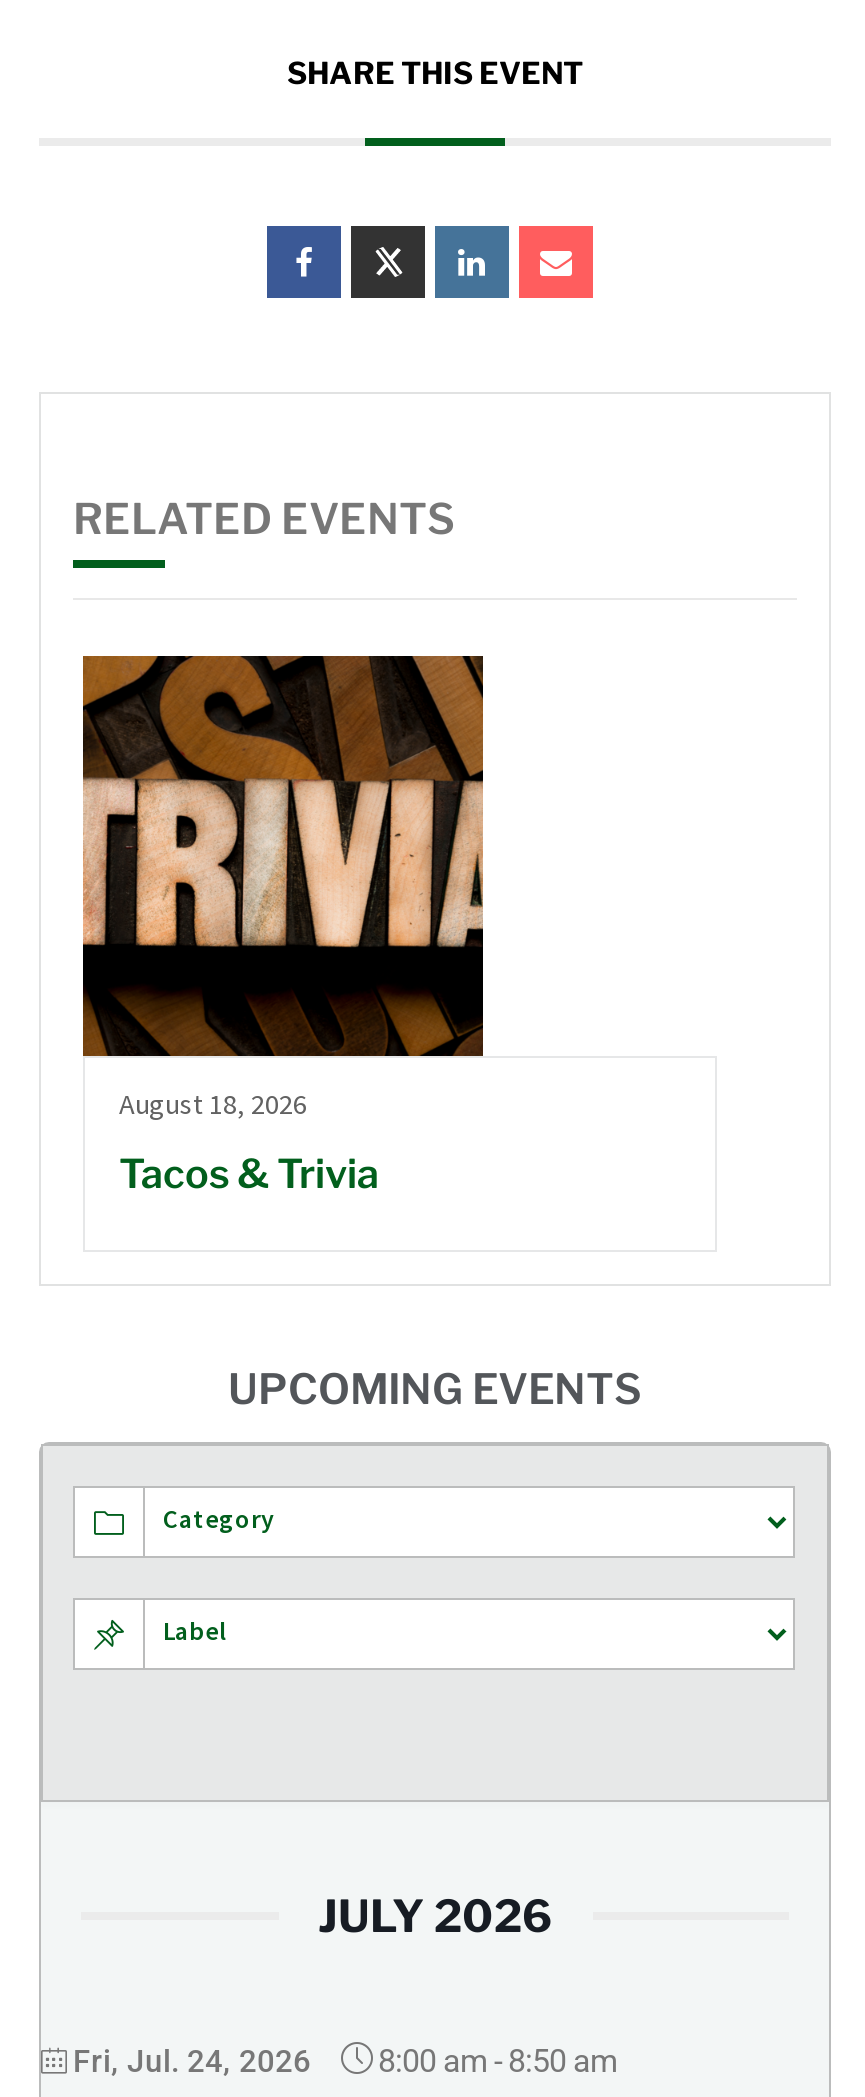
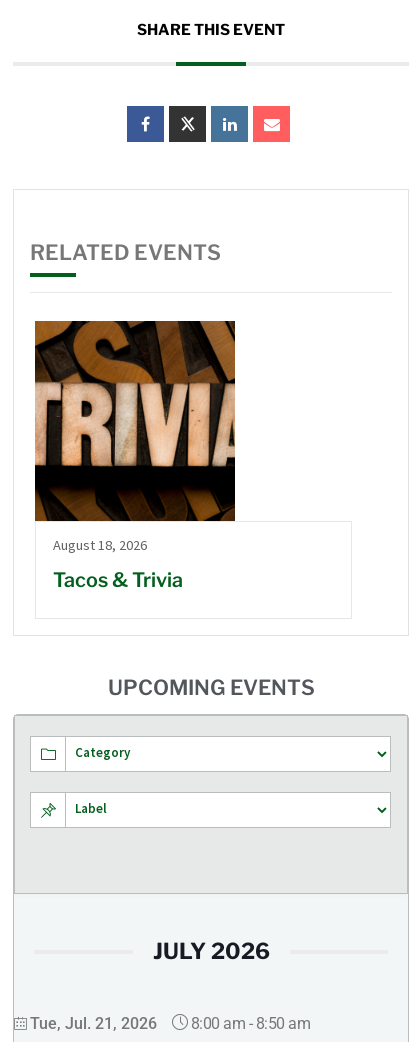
- Fri, Jul. 24, 2026 8:00 am - 8:50 am
+ Tue, Jul. 21, 2026 8:00 am - 8:50 am
